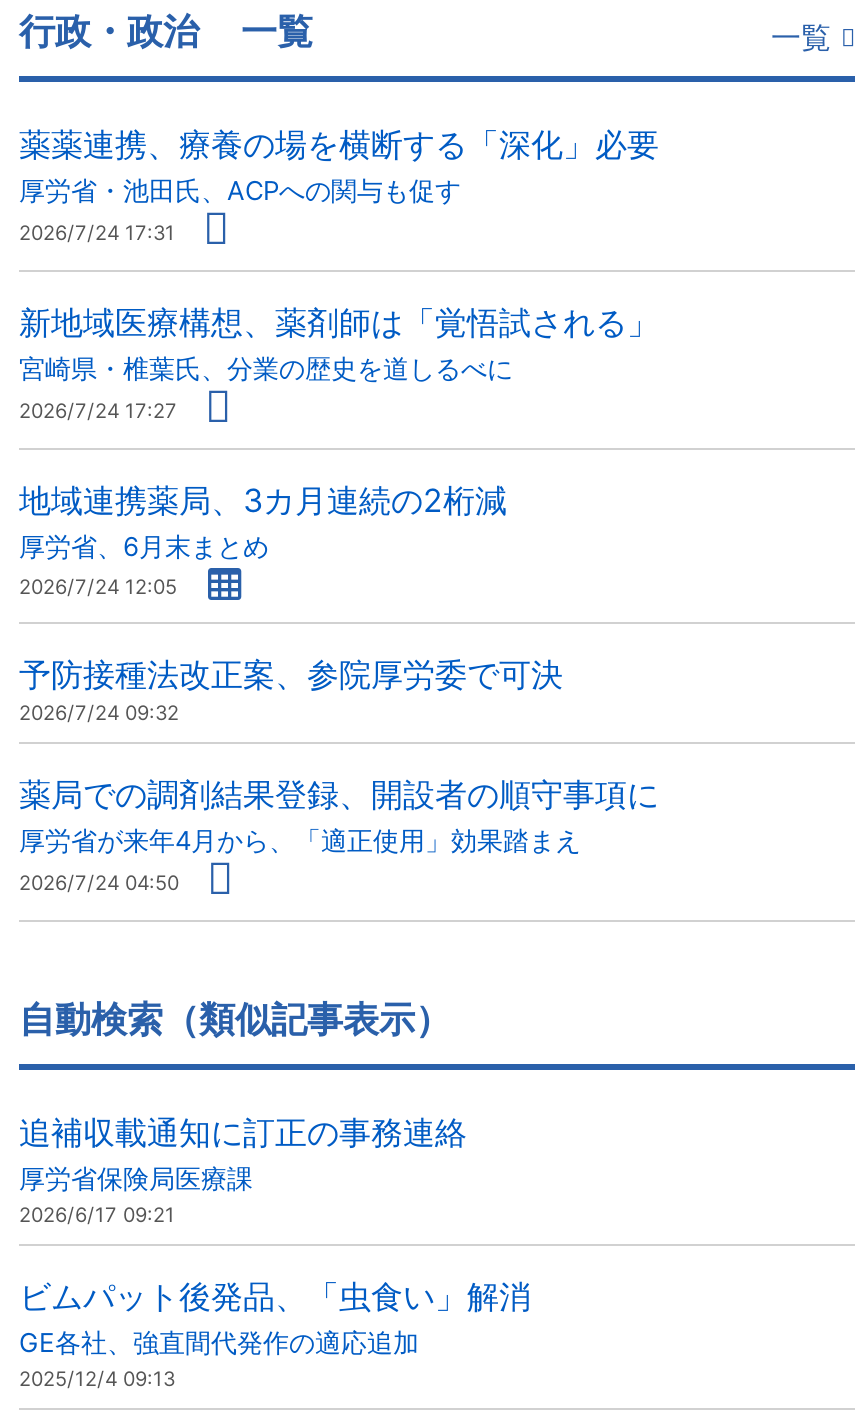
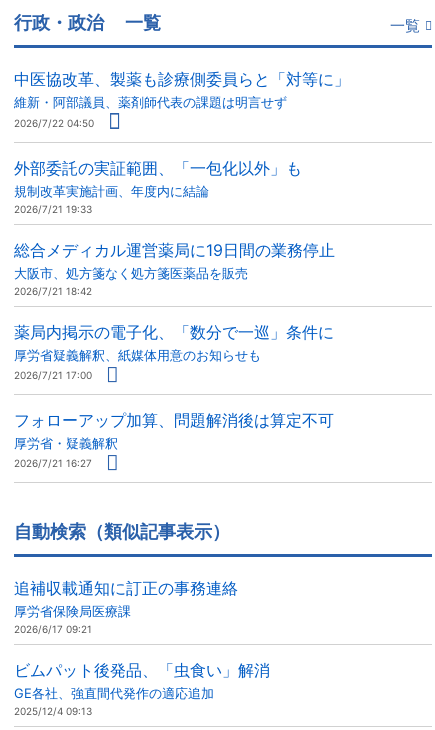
- 薬薬連携、療養の場を横断する「深化」必要
- 厚労省・池田氏、ACPへの関与も促す
- 2026/7/24 17:31
+ 中医協改革、製薬も診療側委員らと「対等に」
+ 維新・阿部議員、薬剤師代表の課題は明言せず
+ 2026/7/22 04:50

- 新地域医療構想、薬剤師は「覚悟試される」
- 宮崎県・椎葉氏、分業の歴史を道しるべに
- 2026/7/24 17:27
+ 外部委託の実証範囲、「一包化以外」も
+ 規制改革実施計画、年度内に結論
+ 2026/7/21 19:33

- 地域連携薬局、3カ月連続の2桁減
- 厚労省、6月末まとめ
- 2026/7/24 12:05
+ 総合メディカル運営薬局に19日間の業務停止
+ 大阪市、処方箋なく処方箋医薬品を販売
+ 2026/7/21 18:42

- 予防接種法改正案、参院厚労委で可決
- 2026/7/24 09:32
+ 薬局内掲示の電子化、「数分で一巡」条件に
+ 厚労省疑義解釈、紙媒体用意のお知らせも
+ 2026/7/21 17:00

- 薬局での調剤結果登録、開設者の順守事項に
- 厚労省が来年4月から、「適正使用」効果踏まえ
- 2026/7/24 04:50
+ フォローアップ加算、問題解消後は算定不可
+ 厚労省・疑義解釈
+ 2026/7/21 16:27
